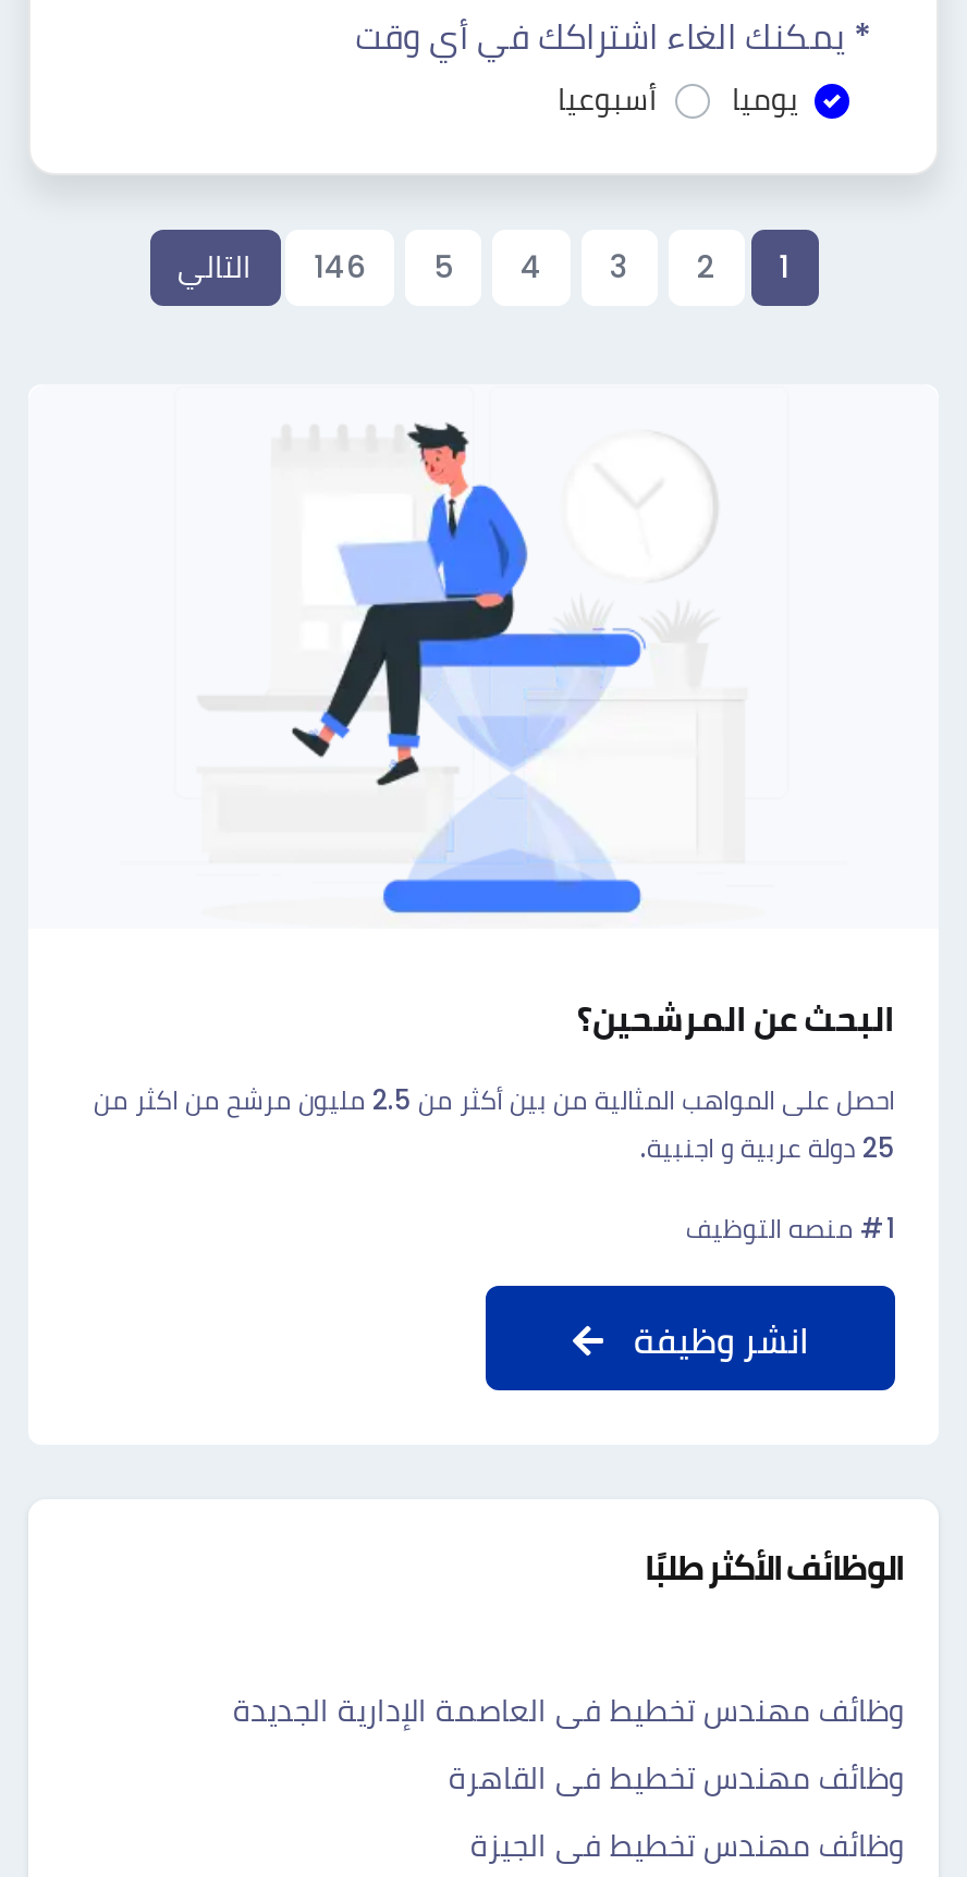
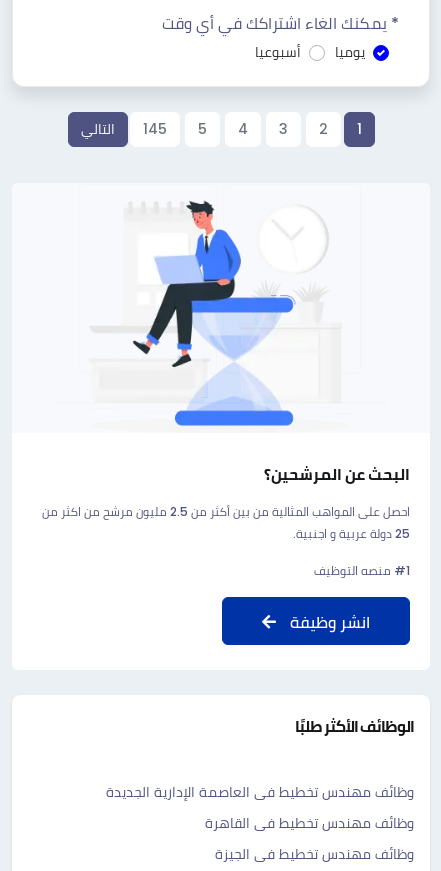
- 1 2 3 4 5 146 التالي
+ 1 2 3 4 5 145 التالي
